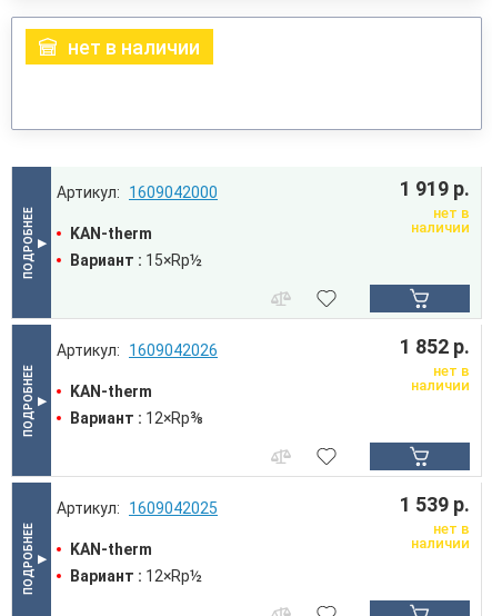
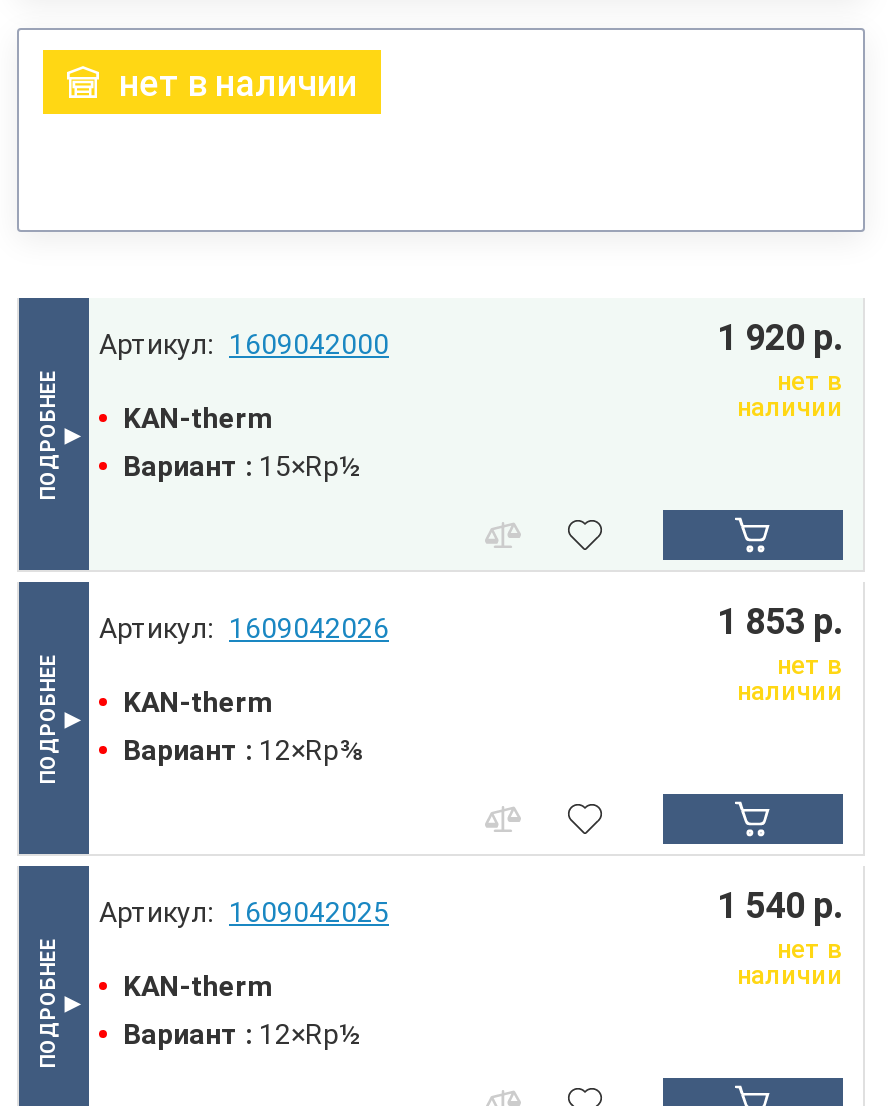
- 1 919 р.
+ 1 920 р.

- 1 852 р.
+ 1 853 р.

- 1 539 р.
+ 1 540 р.
